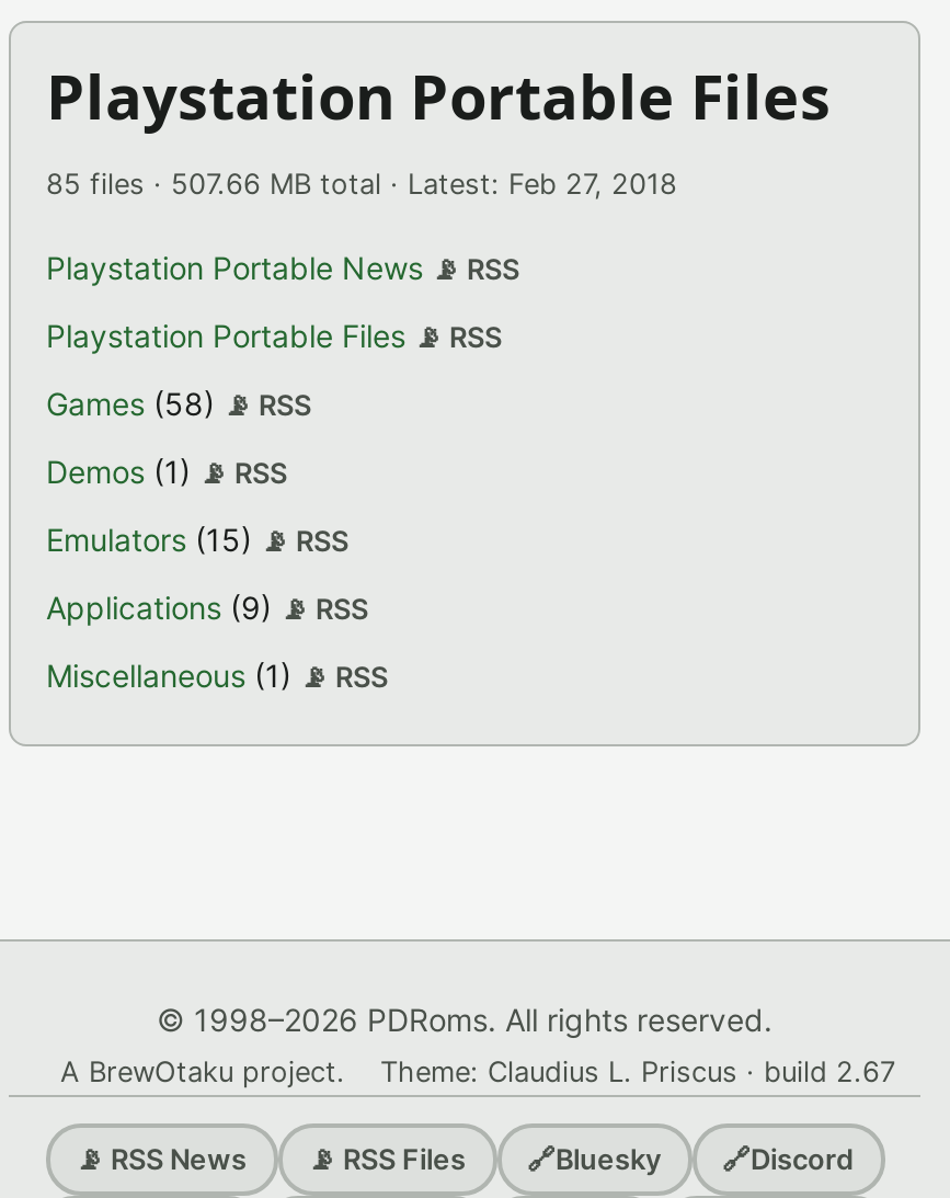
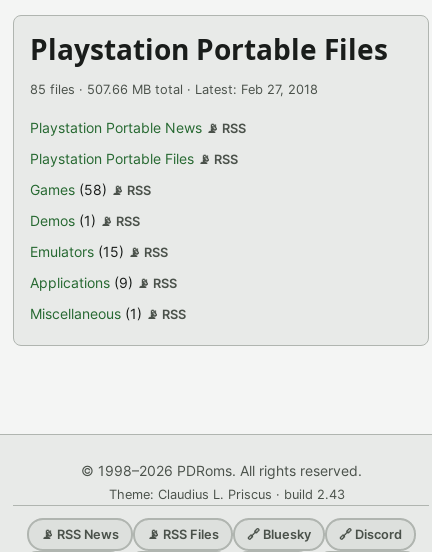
- A BrewOtaku project.
- Theme: Claudius L. Priscus · build 2.67
+ Theme: Claudius L. Priscus · build 2.43
